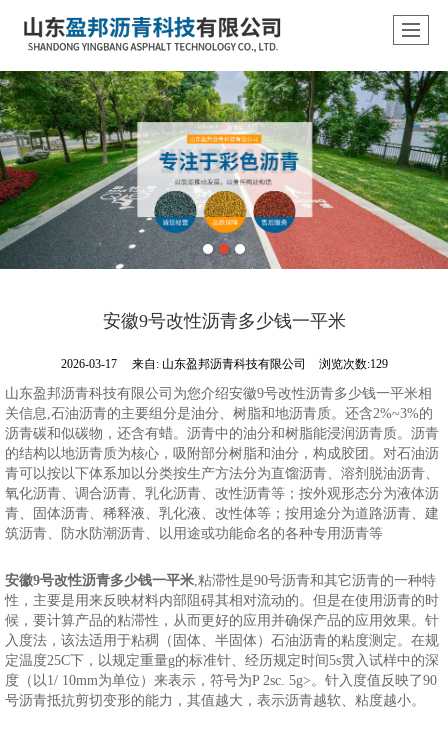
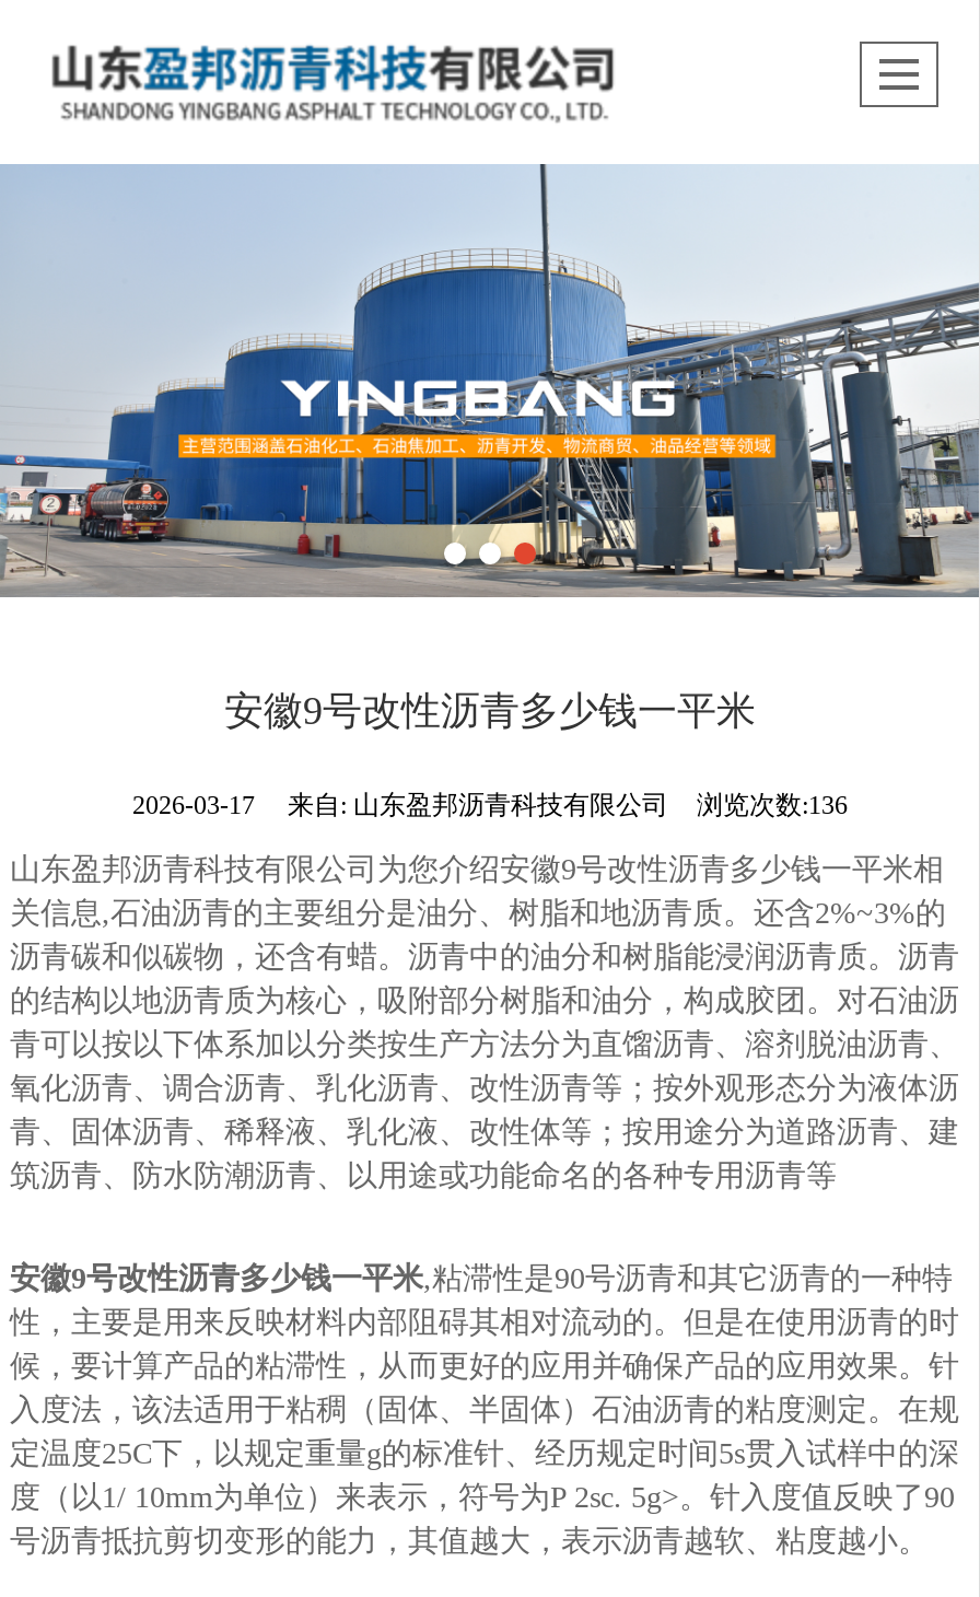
- [image]
+ [image]

- 2026-03-17 来自:山东盈邦沥青科技有限公司 浏览次数:129
+ 2026-03-17 来自:山东盈邦沥青科技有限公司 浏览次数:136
